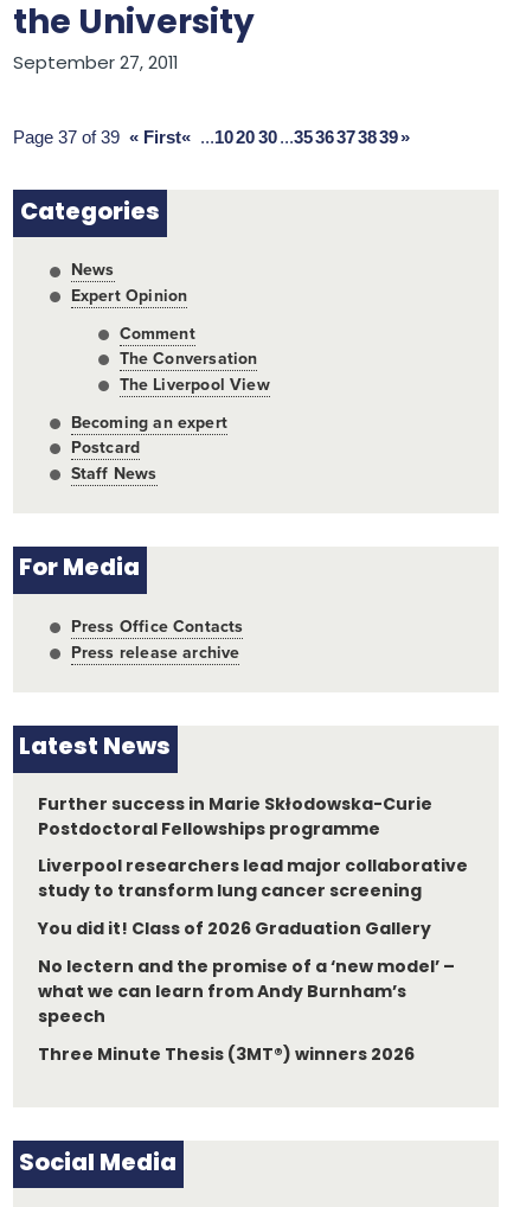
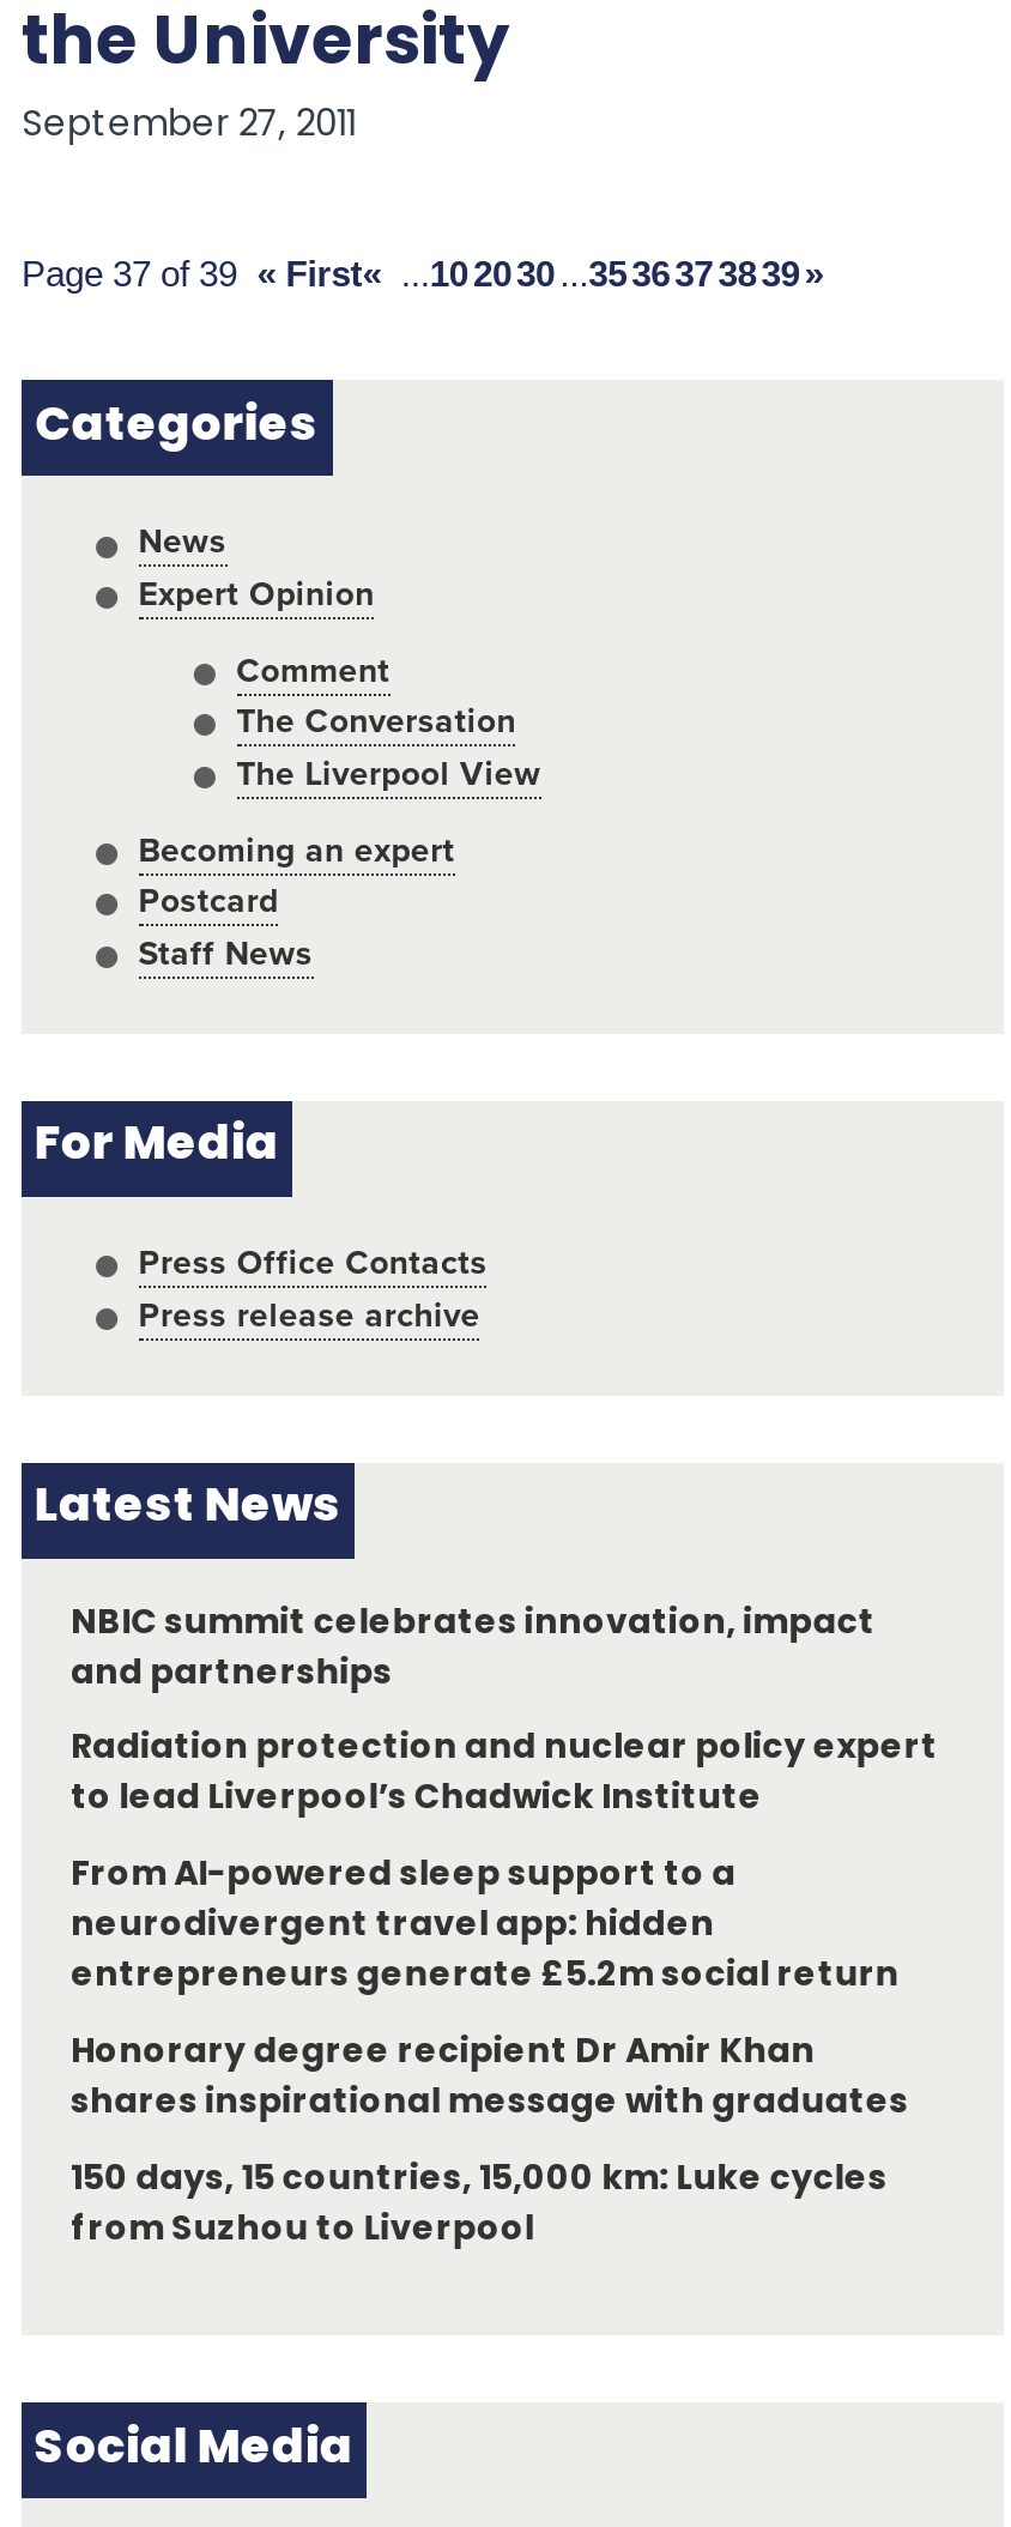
- Further success in Marie Skłodowska-Curie
- Postdoctoral Fellowships programme
+ NBIC summit celebrates innovation, impact
+ and partnerships

- Liverpool researchers lead major collaborative
- study to transform lung cancer screening
+ Radiation protection and nuclear policy expert
+ to lead Liverpool’s Chadwick Institute

- You did it! Class of 2026 Graduation Gallery
+ From AI-powered sleep support to a
+ neurodivergent travel app: hidden
+ entrepreneurs generate £5.2m social return

- No lectern and the promise of a ‘new model’ –
- what we can learn from Andy Burnham’s
- speech
+ Honorary degree recipient Dr Amir Khan
+ shares inspirational message with graduates

- Three Minute Thesis (3MT®) winners 2026
+ 150 days, 15 countries, 15,000 km: Luke cycles
+ from Suzhou to Liverpool
